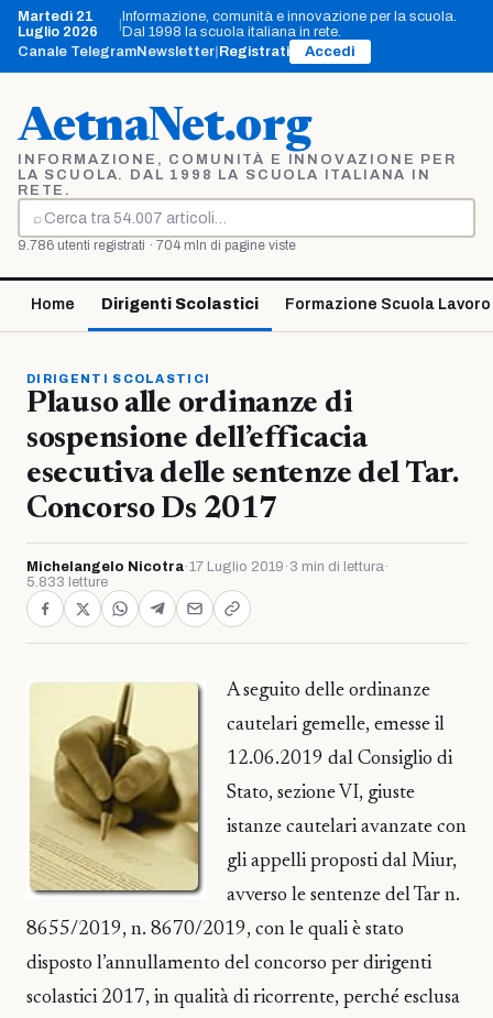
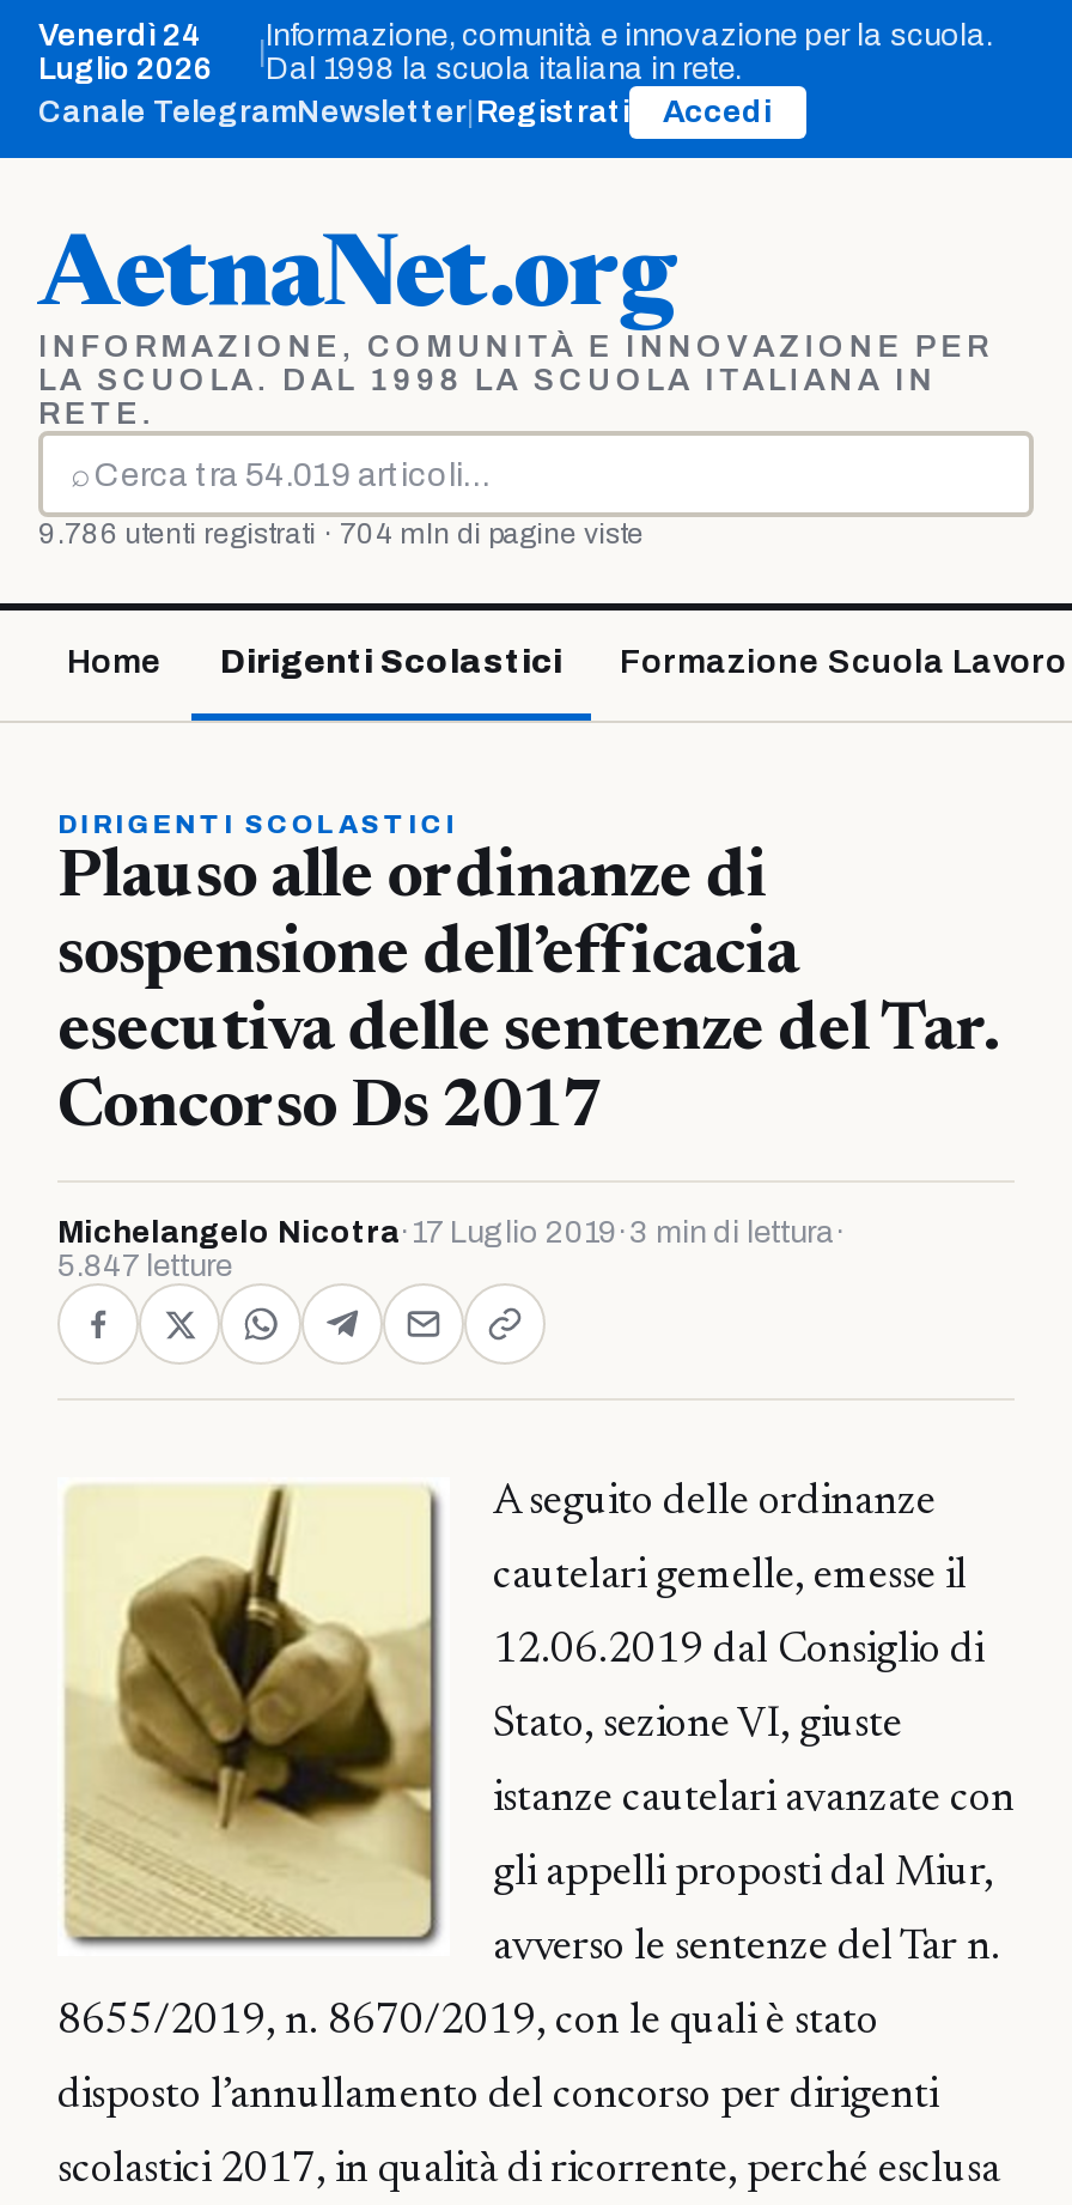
- Martedì 21
+ Venerdì 24

- 5.833 letture
+ 5.847 letture
